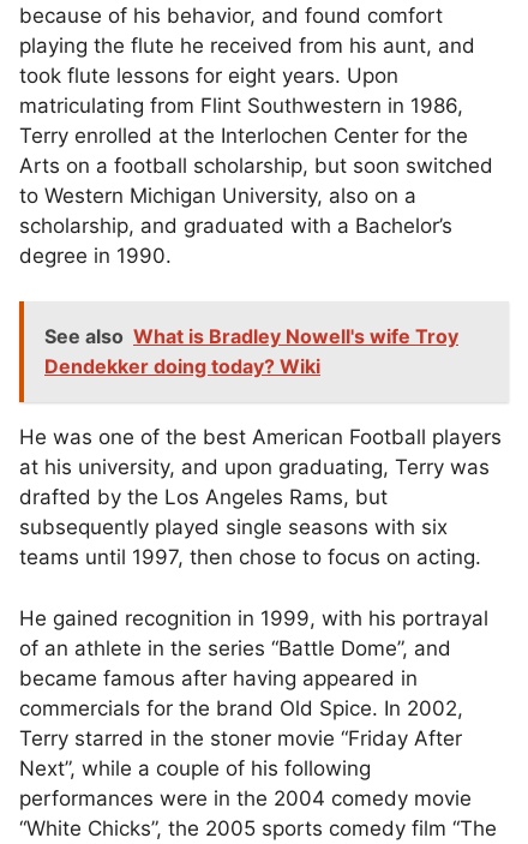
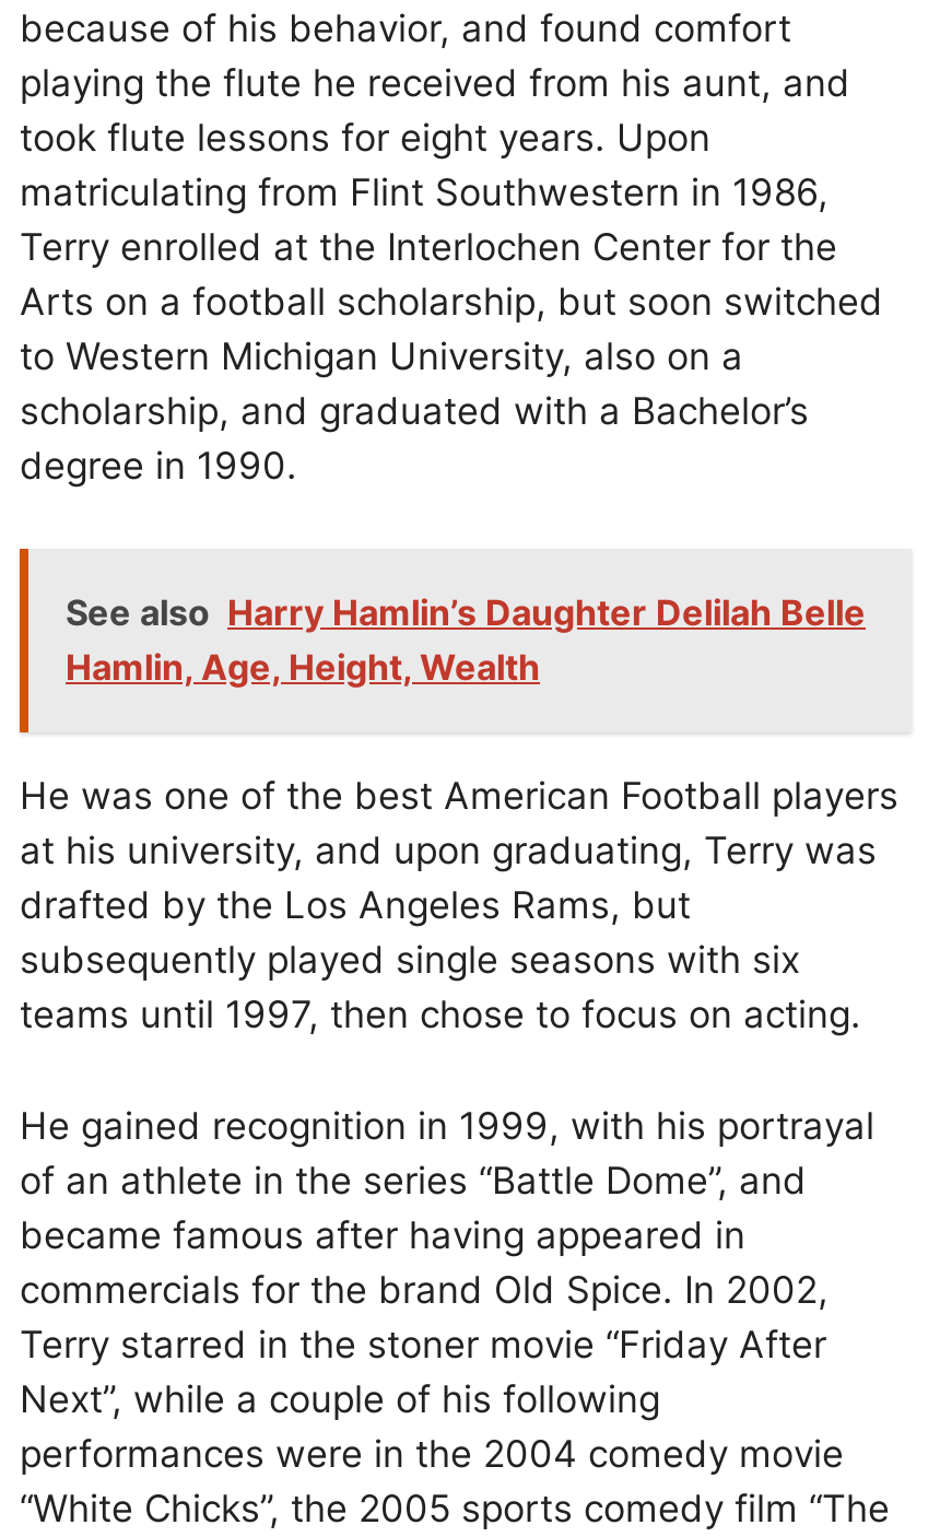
- See also What is Bradley Nowell's wife Troy
- Dendekker doing today? Wiki
+ See also Harry Hamlin’s Daughter Delilah Belle
+ Hamlin, Age, Height, Wealth
